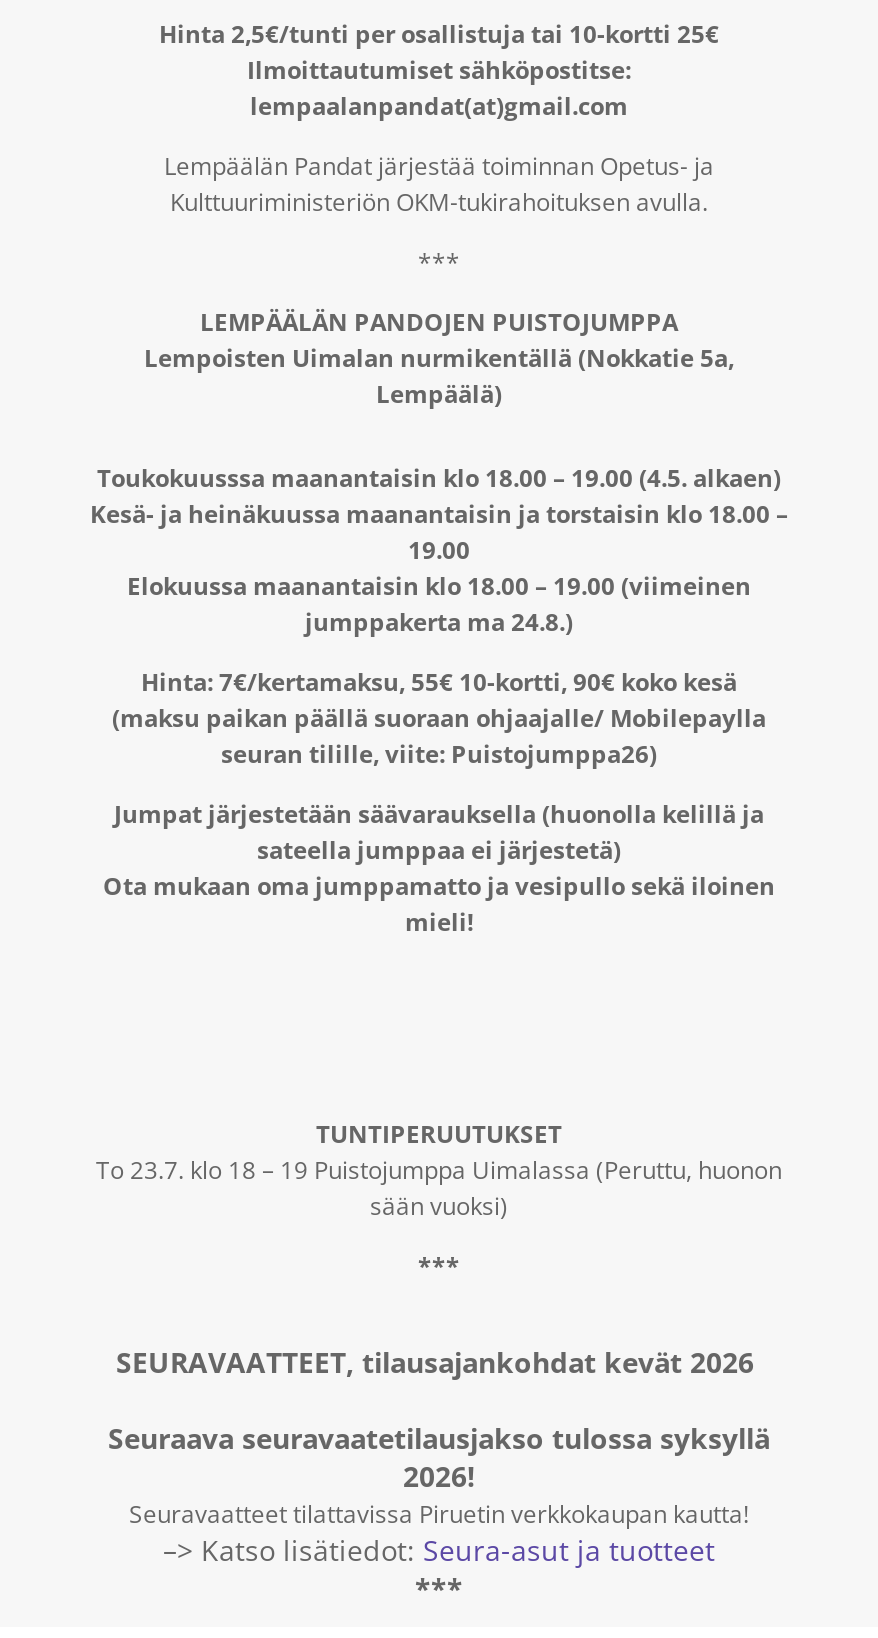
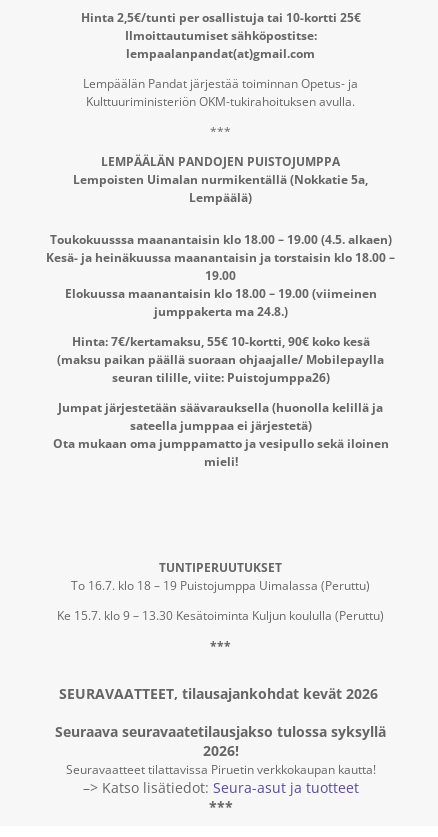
- To 23.7. klo 18 – 19 Puistojumppa Uimalassa (Peruttu, huonon
- sään vuoksi)
+ To 16.7. klo 18 – 19 Puistojumppa Uimalassa (Peruttu)
+ Ke 15.7. klo 9 – 13.30 Kesätoiminta Kuljun koululla (Peruttu)
